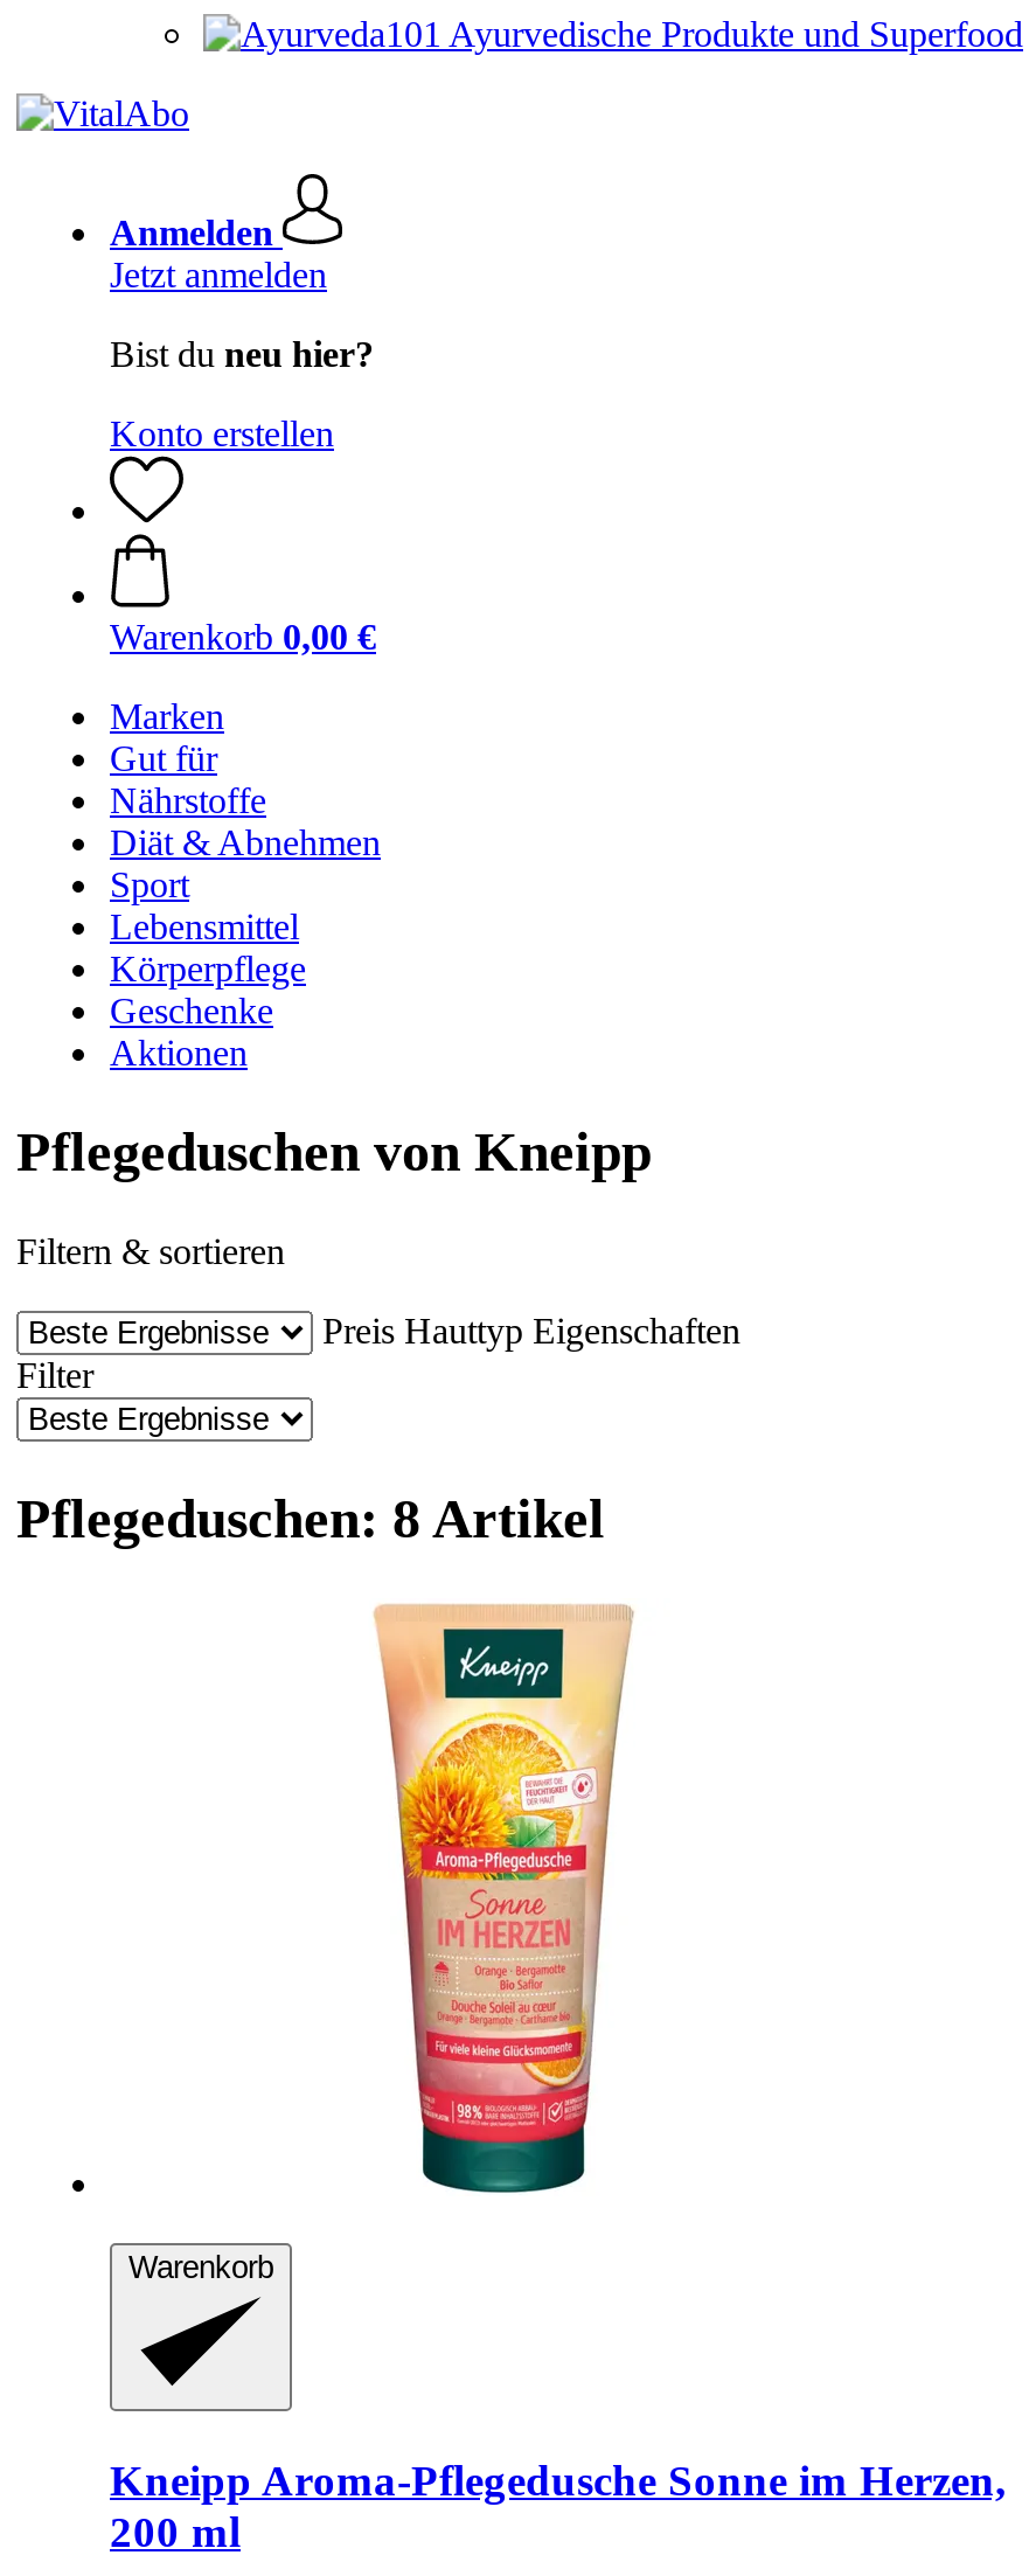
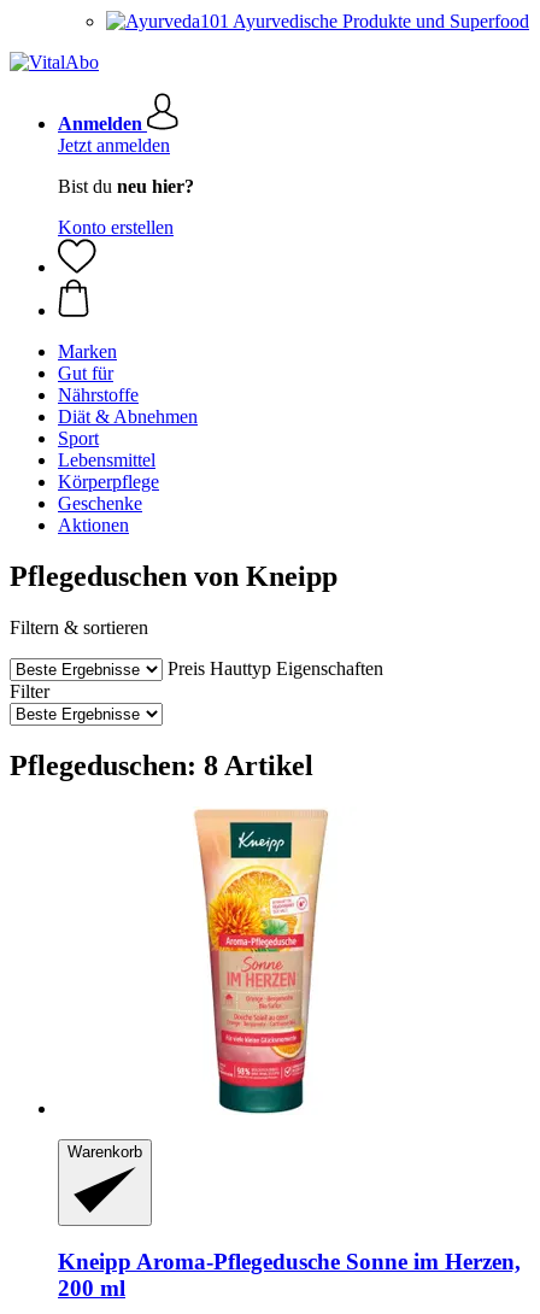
- Warenkorb 0,00 €
